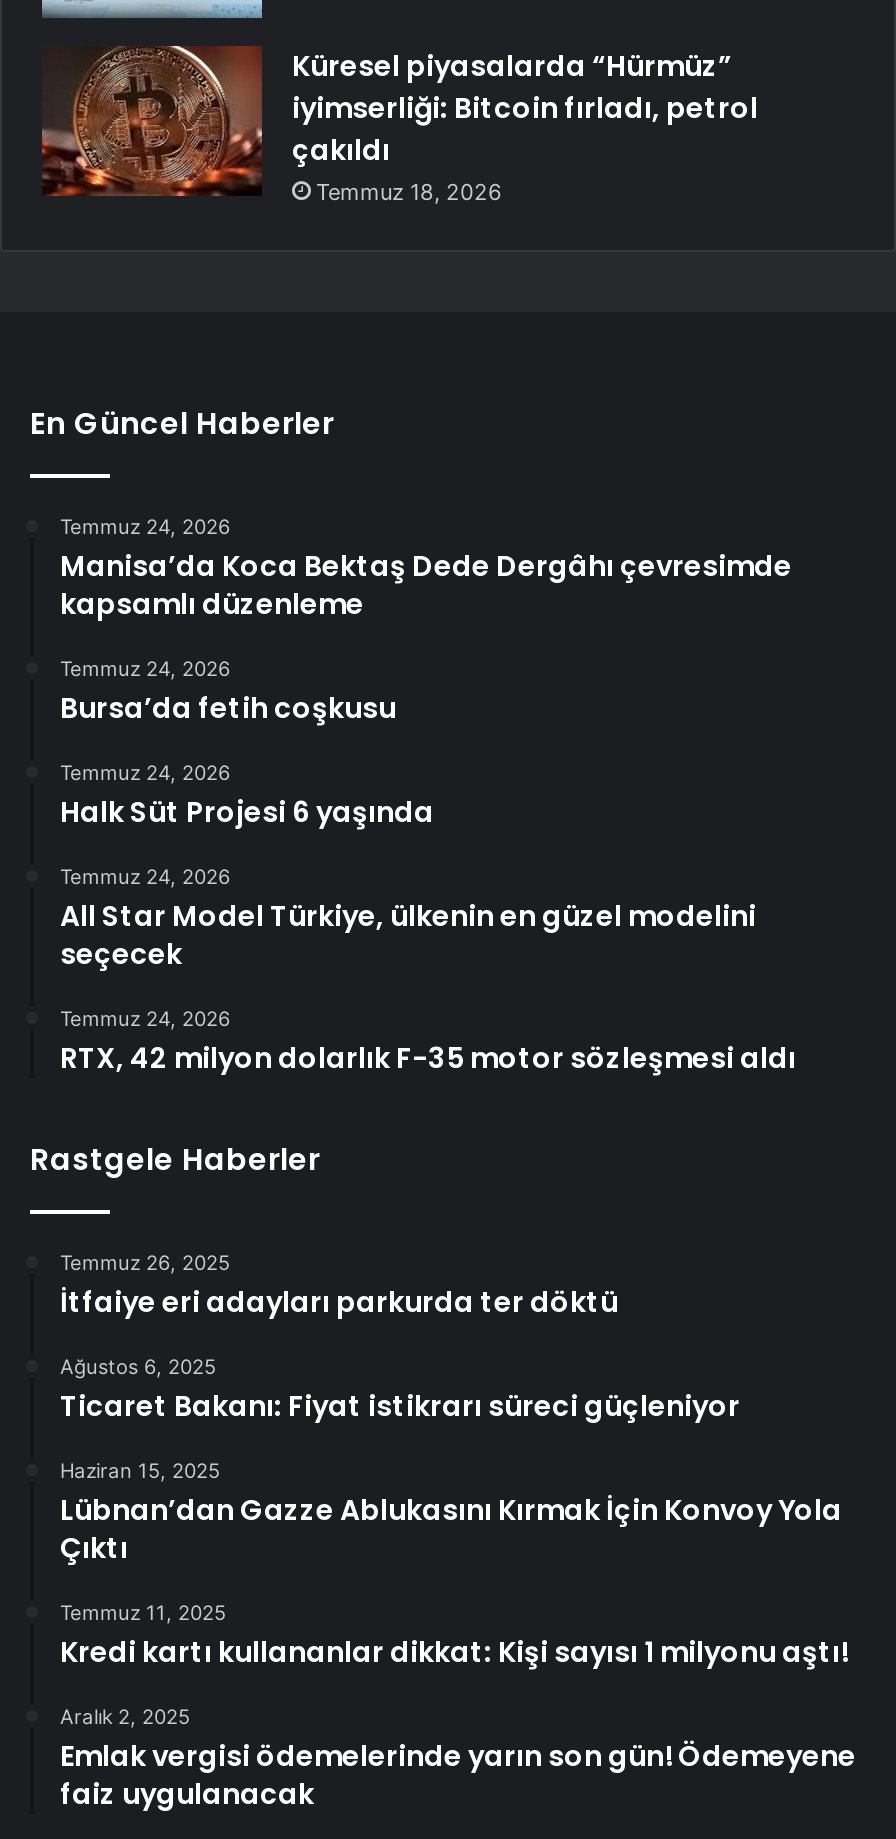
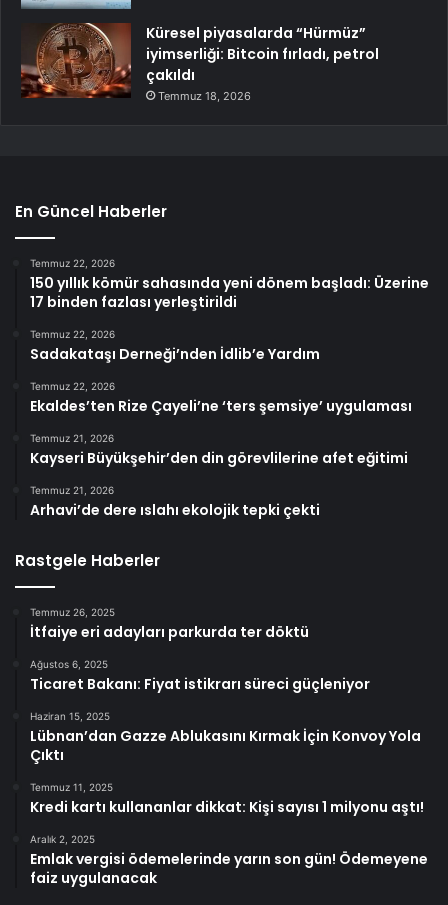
- Temmuz 24, 2026
- Manisa’da Koca Bektaş Dede Dergâhı çevresimde
- kapsamlı düzenleme
+ Temmuz 22, 2026
+ 150 yıllık kömür sahasında yeni dönem başladı: Üzerine
+ 17 binden fazlası yerleştirildi

- Temmuz 24, 2026
- Bursa’da fetih coşkusu
+ Temmuz 22, 2026
+ Sadakataşı Derneği’nden İdlib’e Yardım

- Temmuz 24, 2026
- Halk Süt Projesi 6 yaşında
+ Temmuz 22, 2026
+ Ekaldes’ten Rize Çayeli’ne ‘ters şemsiye’ uygulaması

- Temmuz 24, 2026
- All Star Model Türkiye, ülkenin en güzel modelini
- seçecek
+ Temmuz 21, 2026
+ Kayseri Büyükşehir’den din görevlilerine afet eğitimi

- Temmuz 24, 2026
- RTX, 42 milyon dolarlık F-35 motor sözleşmesi aldı
+ Temmuz 21, 2026
+ Arhavi’de dere ıslahı ekolojik tepki çekti
